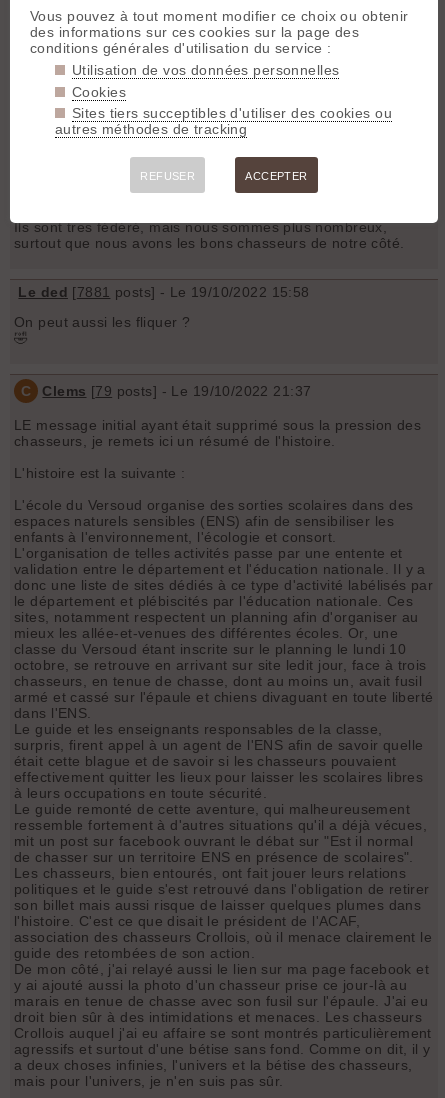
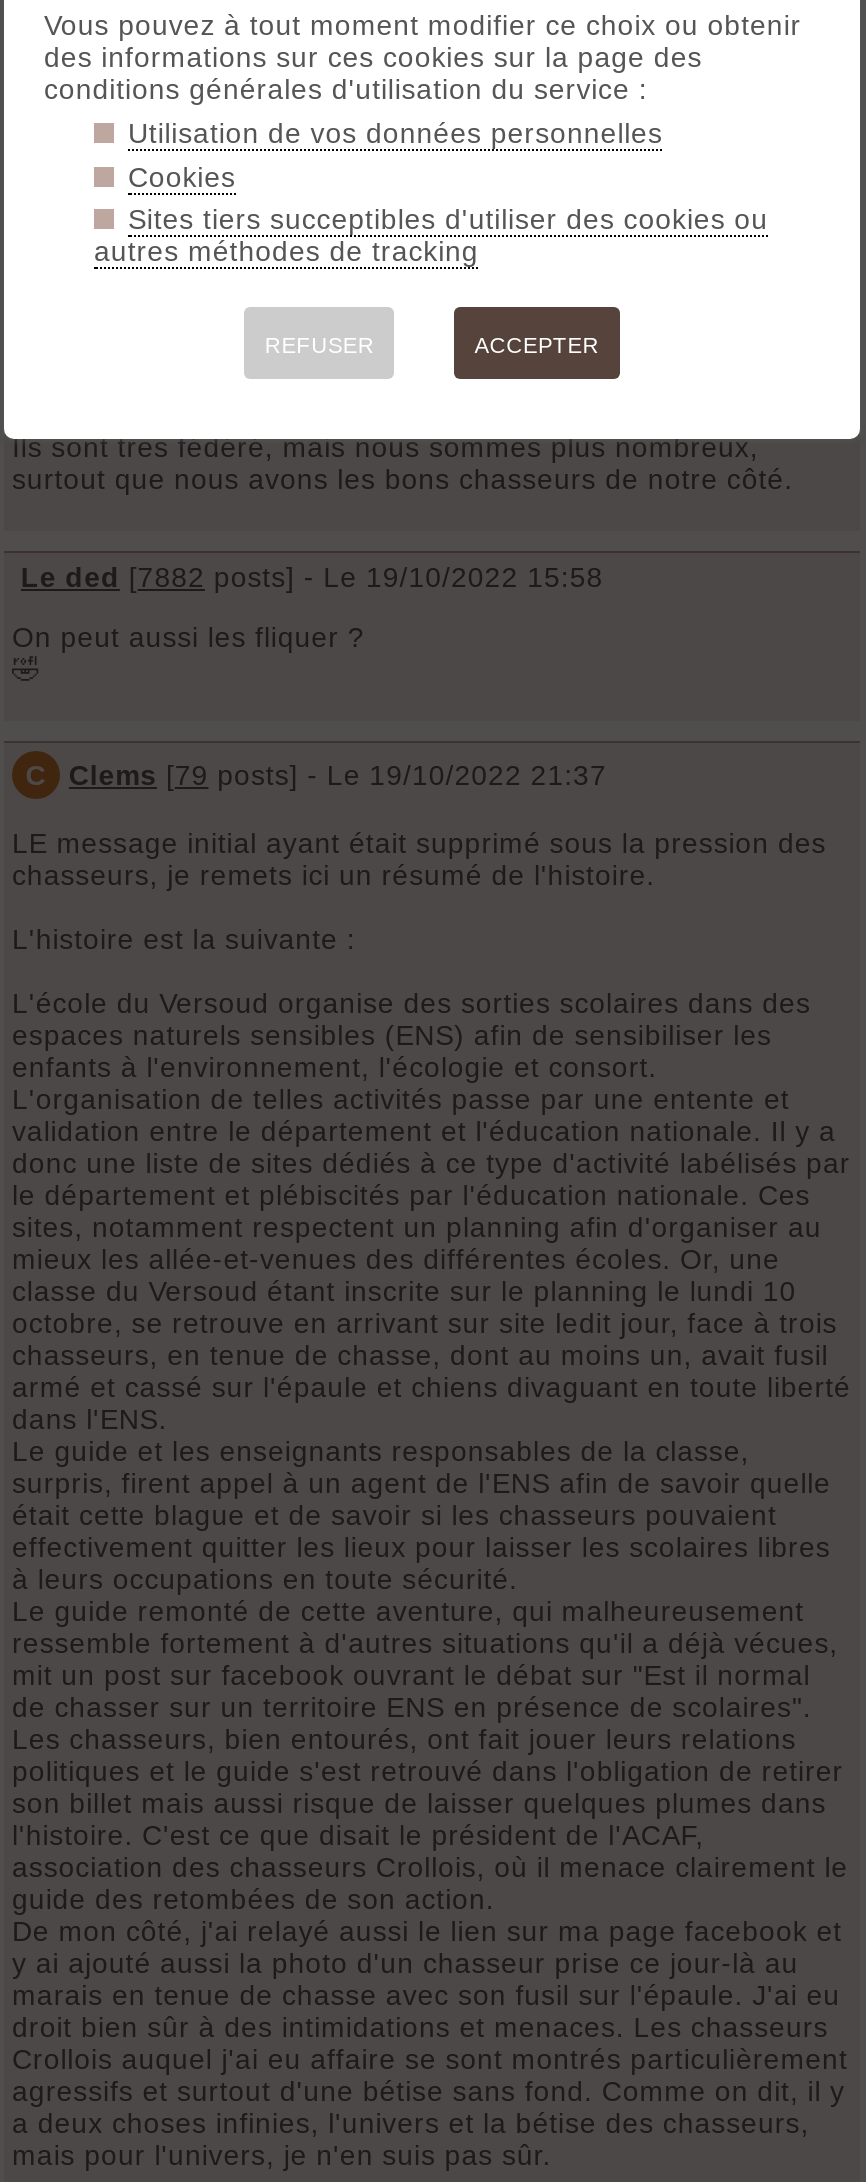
- Le ded [7881 posts] - Le 19/10/2022 15:58
+ Le ded [7882 posts] - Le 19/10/2022 15:58
